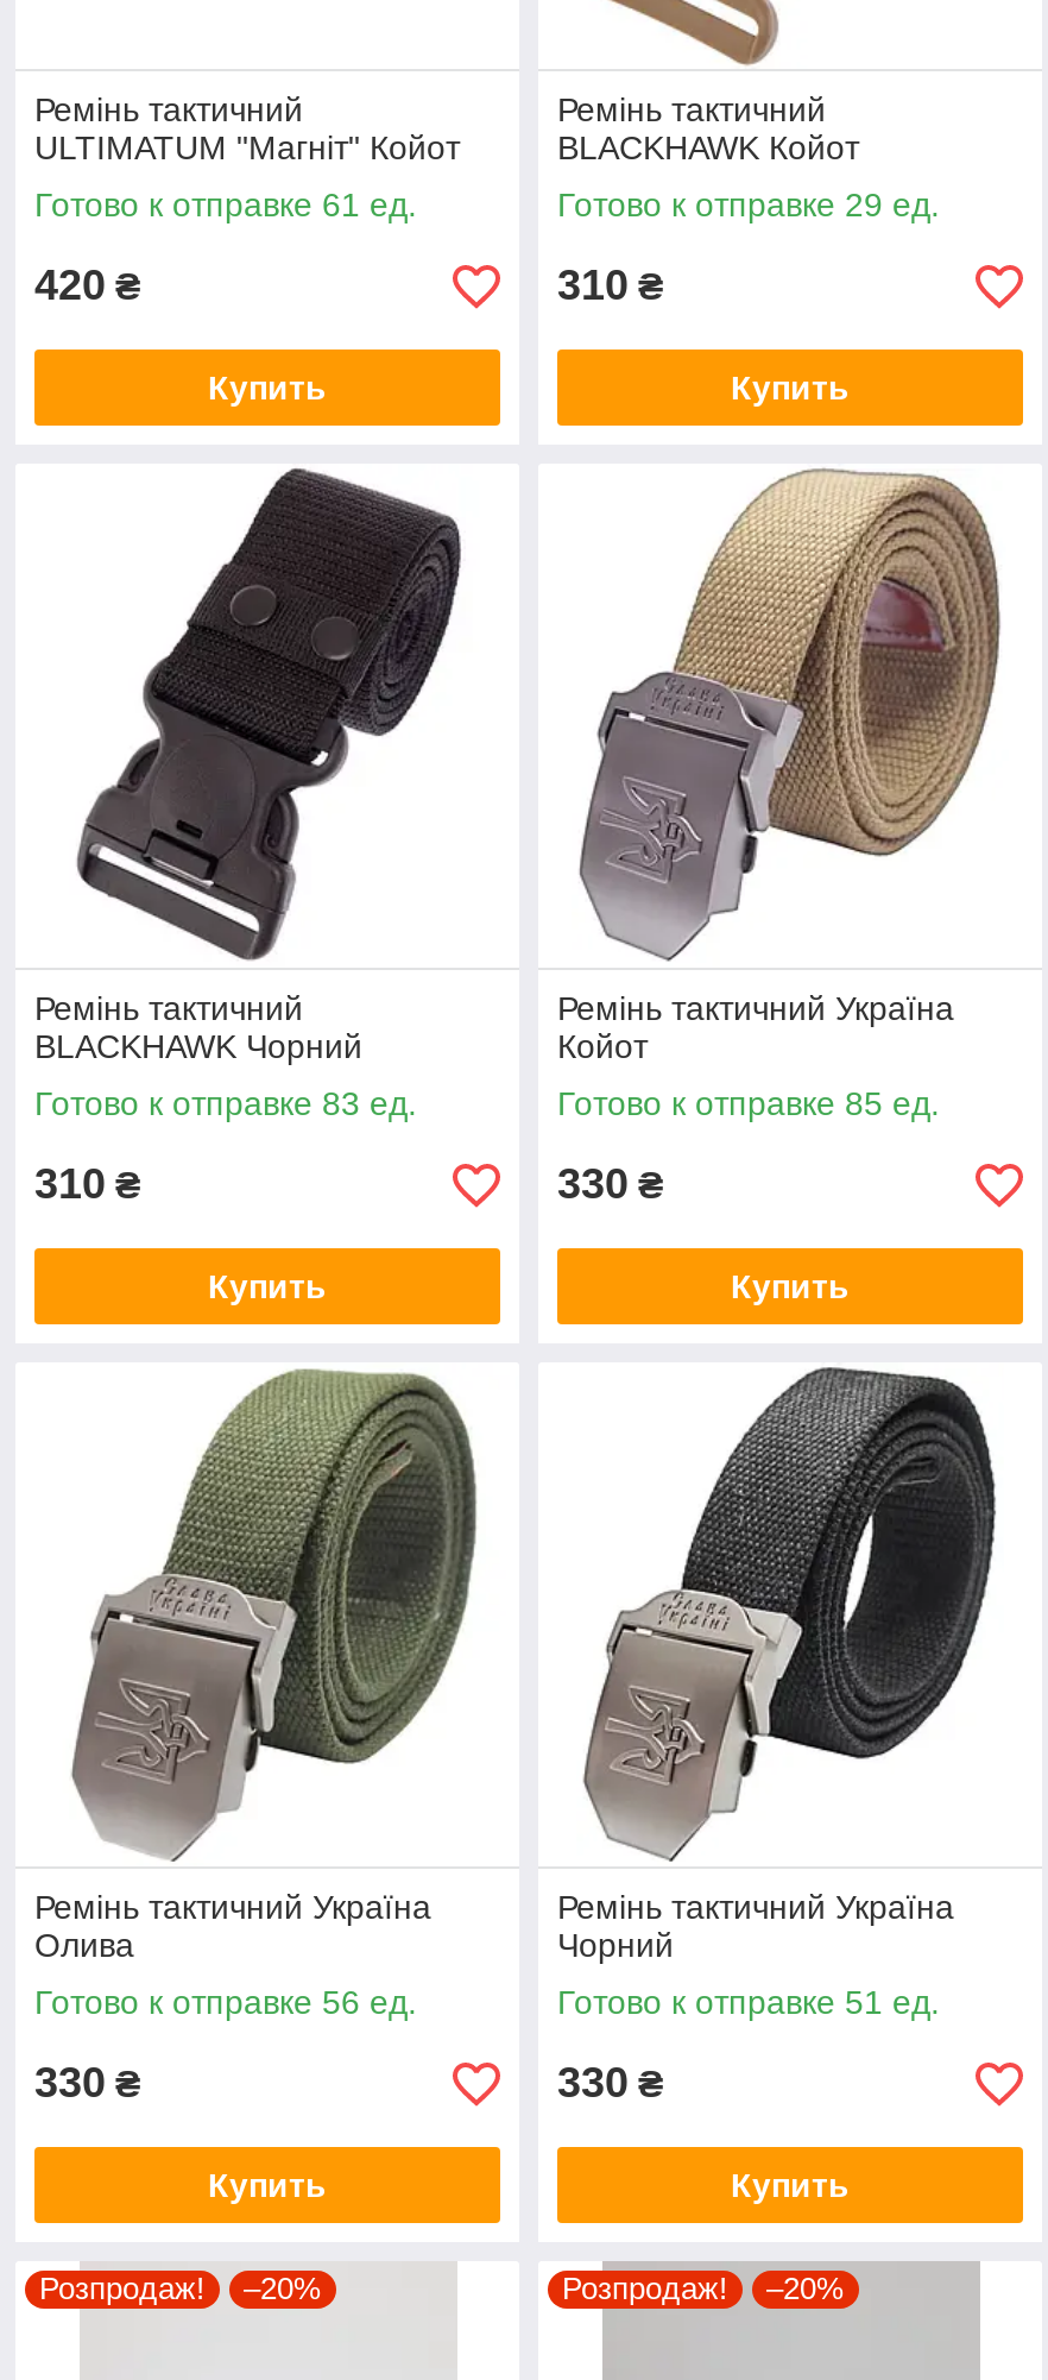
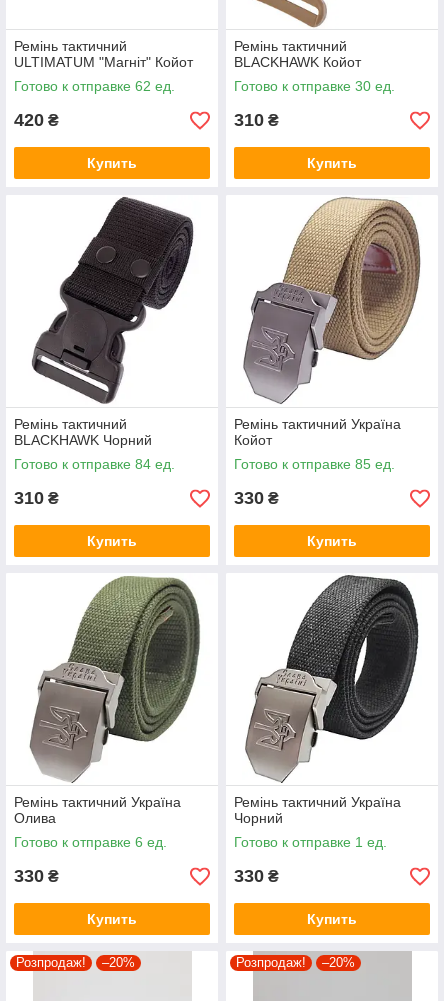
- Готово к отправке 61 ед.
+ Готово к отправке 62 ед.

- Готово к отправке 29 ед.
+ Готово к отправке 30 ед.

- Готово к отправке 83 ед.
+ Готово к отправке 84 ед.

- Готово к отправке 56 ед.
+ Готово к отправке 6 ед.

- Готово к отправке 51 ед.
+ Готово к отправке 1 ед.
